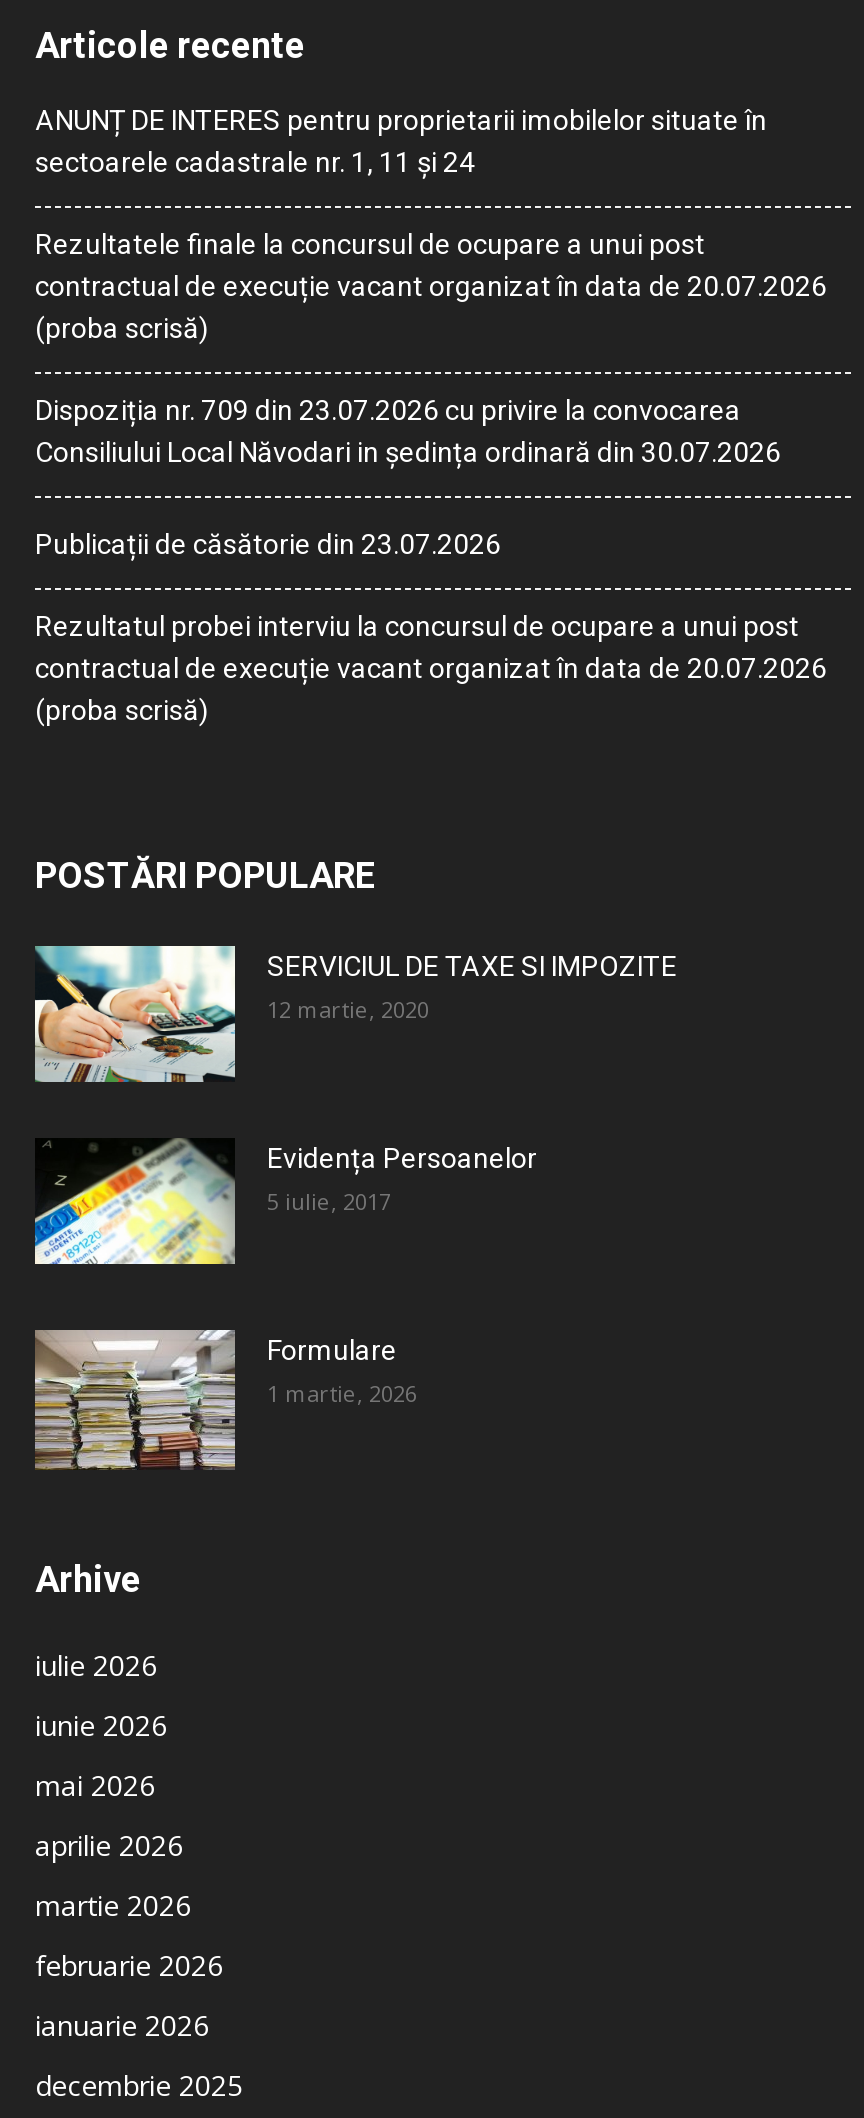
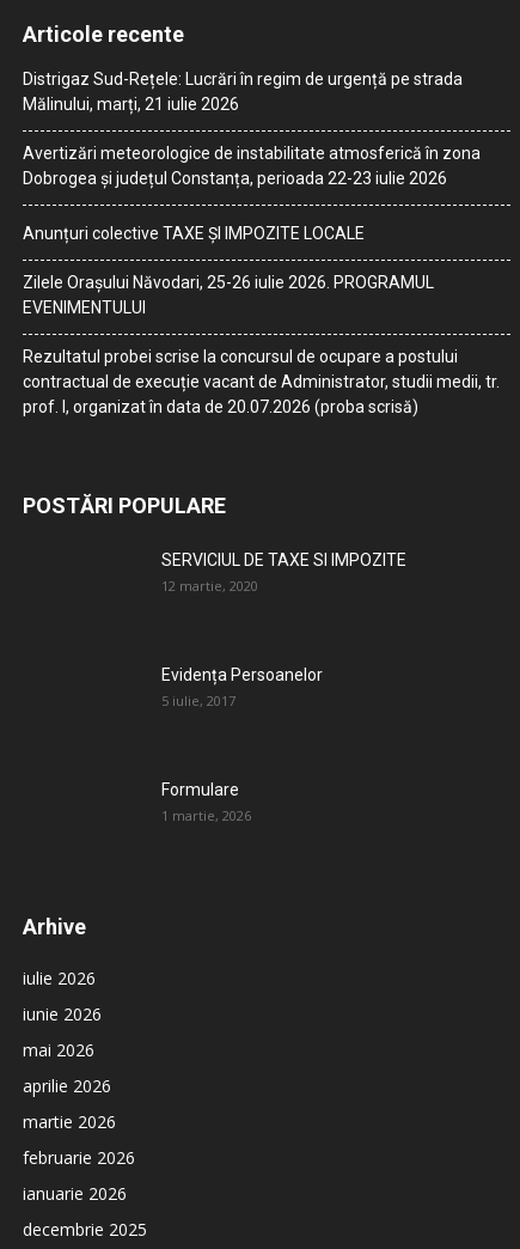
- ANUNȚ DE INTERES pentru proprietarii imobilelor situate în
- sectoarele cadastrale nr. 1, 11 și 24
+ Distrigaz Sud-Rețele: Lucrări în regim de urgență pe strada
+ Mălinului, marți, 21 iulie 2026

- Rezultatele finale la concursul de ocupare a unui post
- contractual de execuție vacant organizat în data de 20.07.2026
- (proba scrisă)
+ Avertizări meteorologice de instabilitate atmosferică în zona
+ Dobrogea și județul Constanța, perioada 22-23 iulie 2026

- Dispoziția nr. 709 din 23.07.2026 cu privire la convocarea
- Consiliului Local Năvodari in ședința ordinară din 30.07.2026
+ Anunțuri colective TAXE ȘI IMPOZITE LOCALE

- Publicații de căsătorie din 23.07.2026
+ Zilele Orașului Năvodari, 25-26 iulie 2026. PROGRAMUL
+ EVENIMENTULUI

- Rezultatul probei interviu la concursul de ocupare a unui post
- contractual de execuție vacant organizat în data de 20.07.2026
- (proba scrisă)
+ Rezultatul probei scrise la concursul de ocupare a postului
+ contractual de execuție vacant de Administrator, studii medii, tr.
+ prof. I, organizat în data de 20.07.2026 (proba scrisă)

- [image]

- [image]

- [image]
